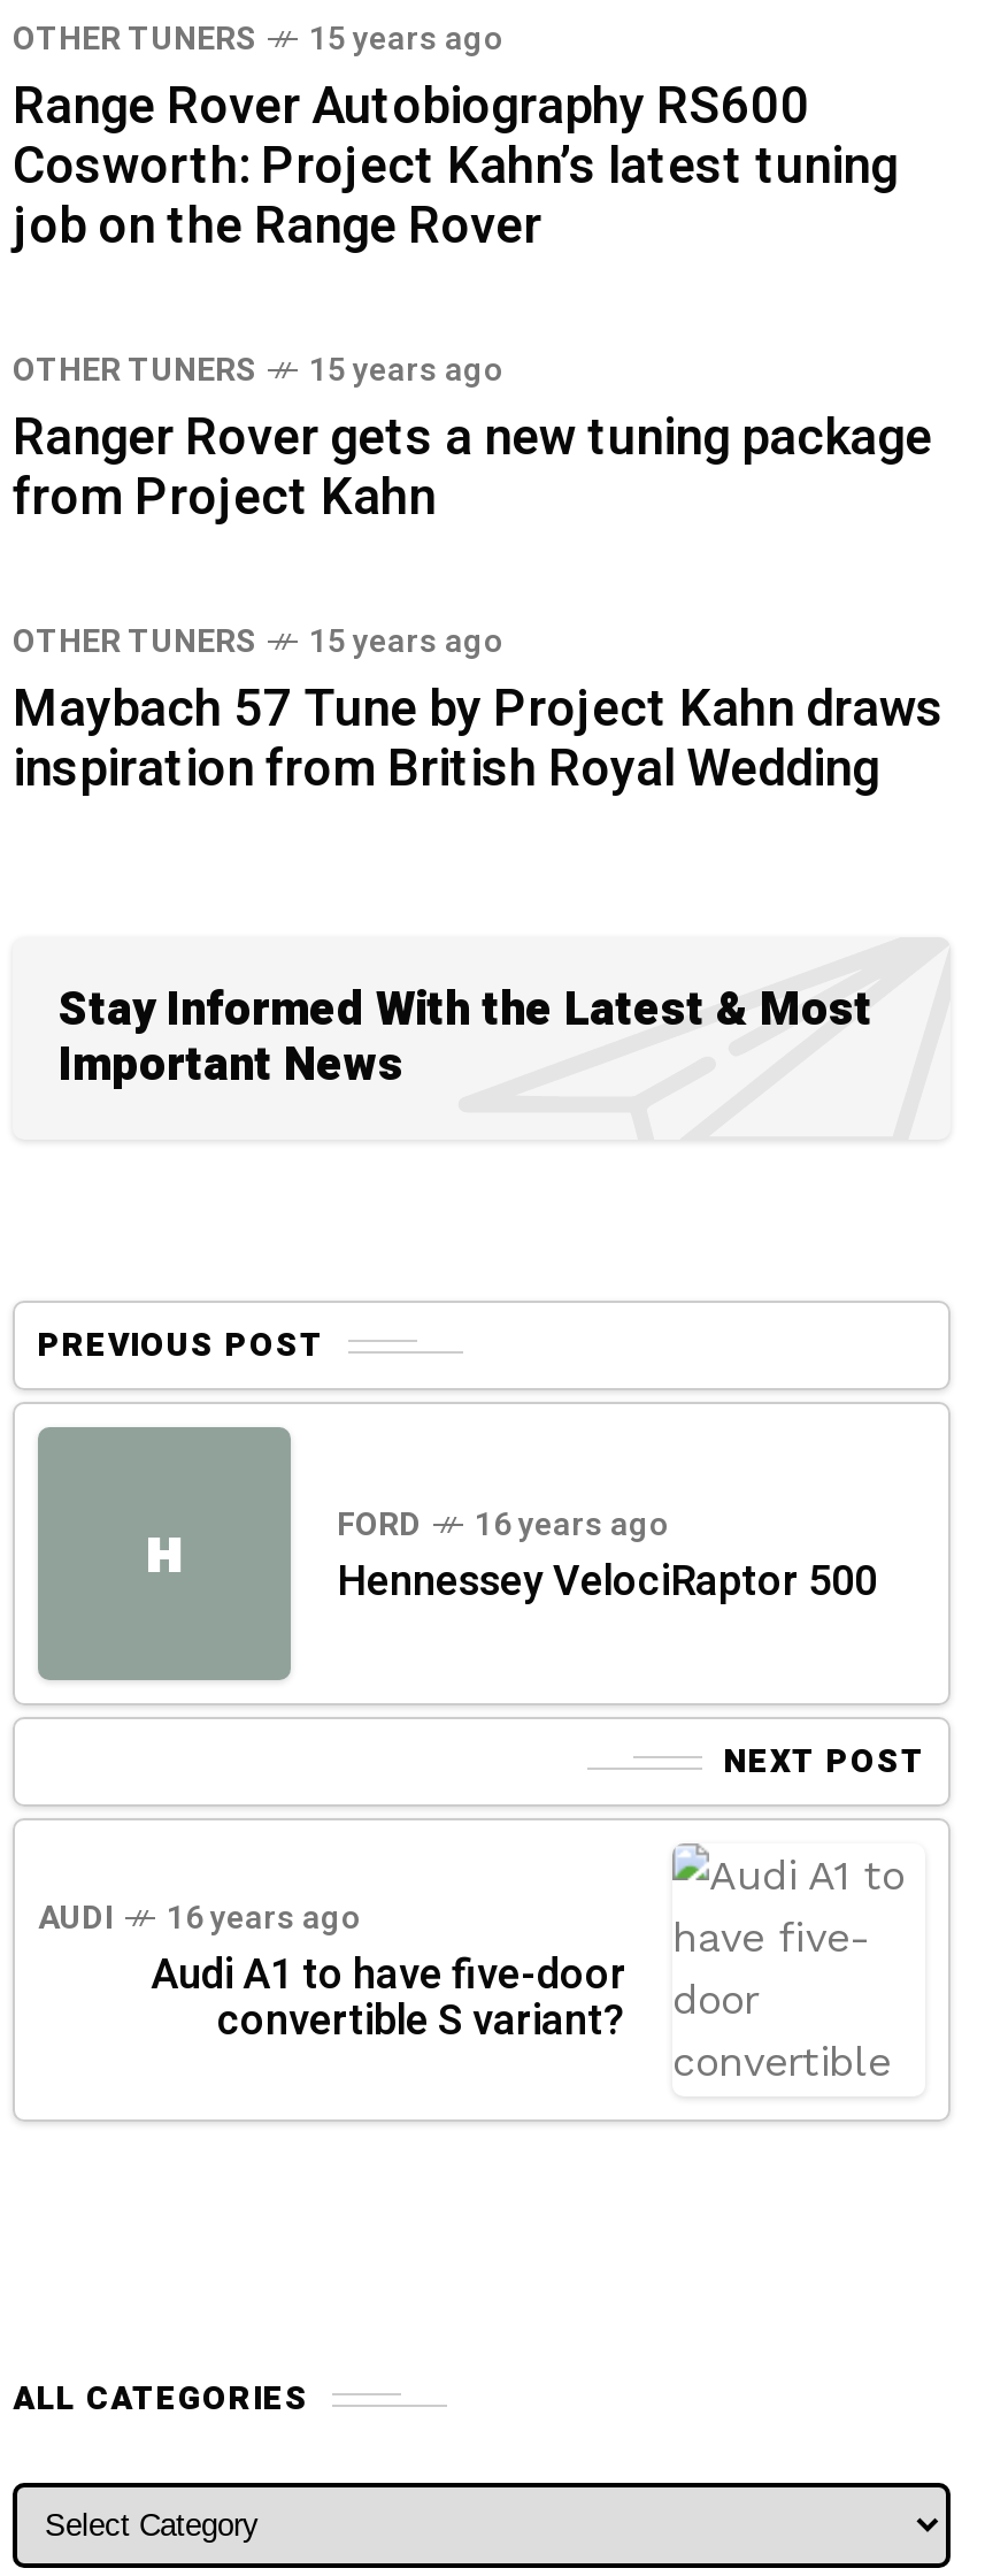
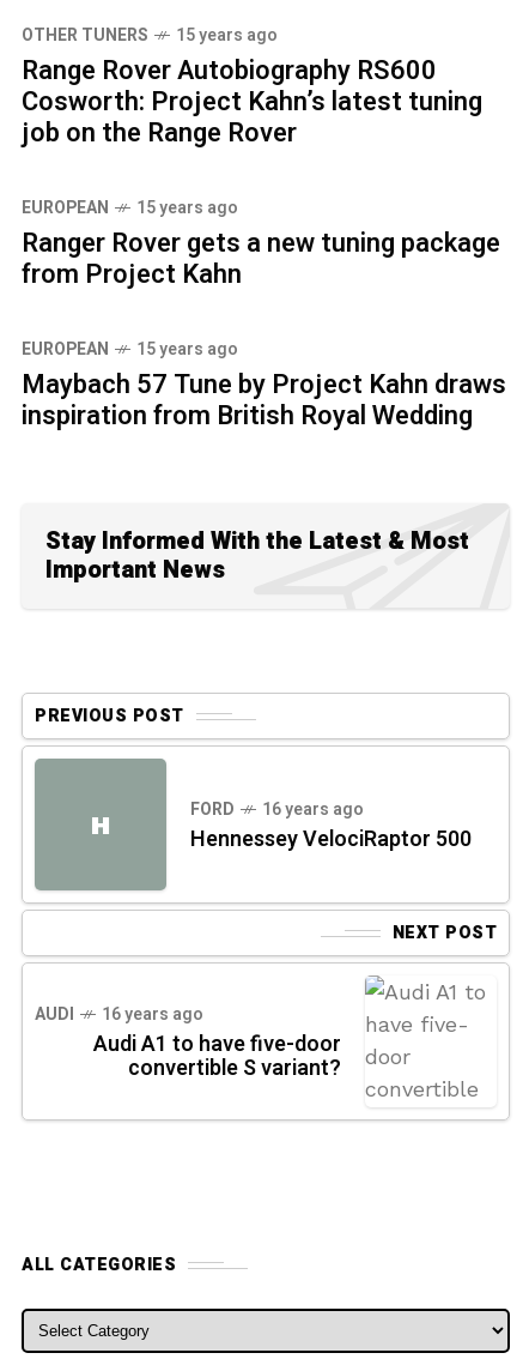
- OTHER TUNERS
+ EUROPEAN

- OTHER TUNERS
+ EUROPEAN
